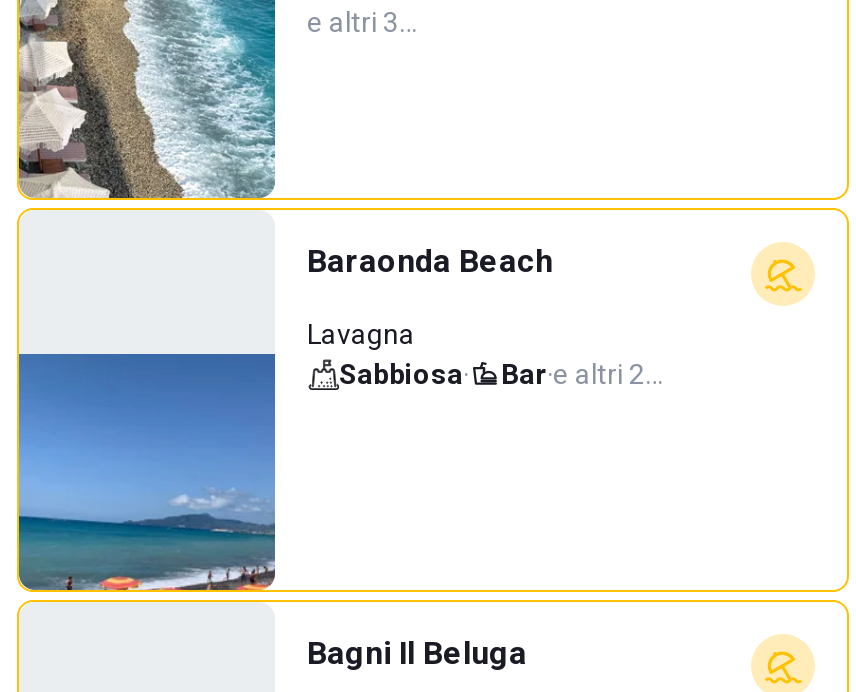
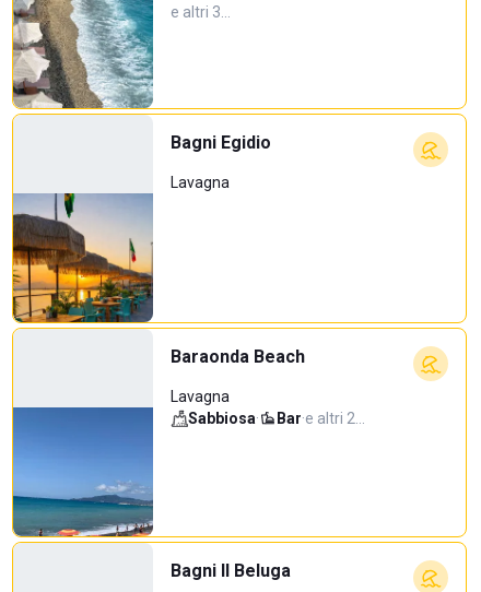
+ [image]

+ Bagni Egidio
+ Lavagna
